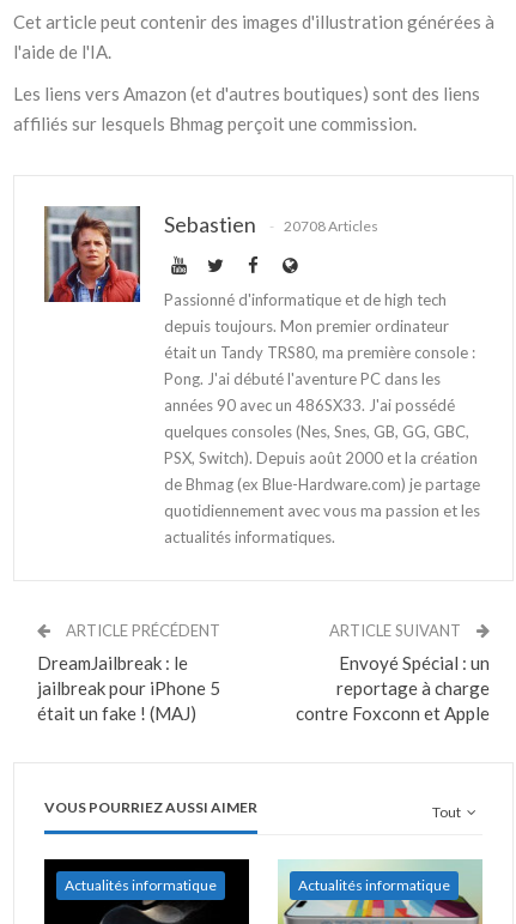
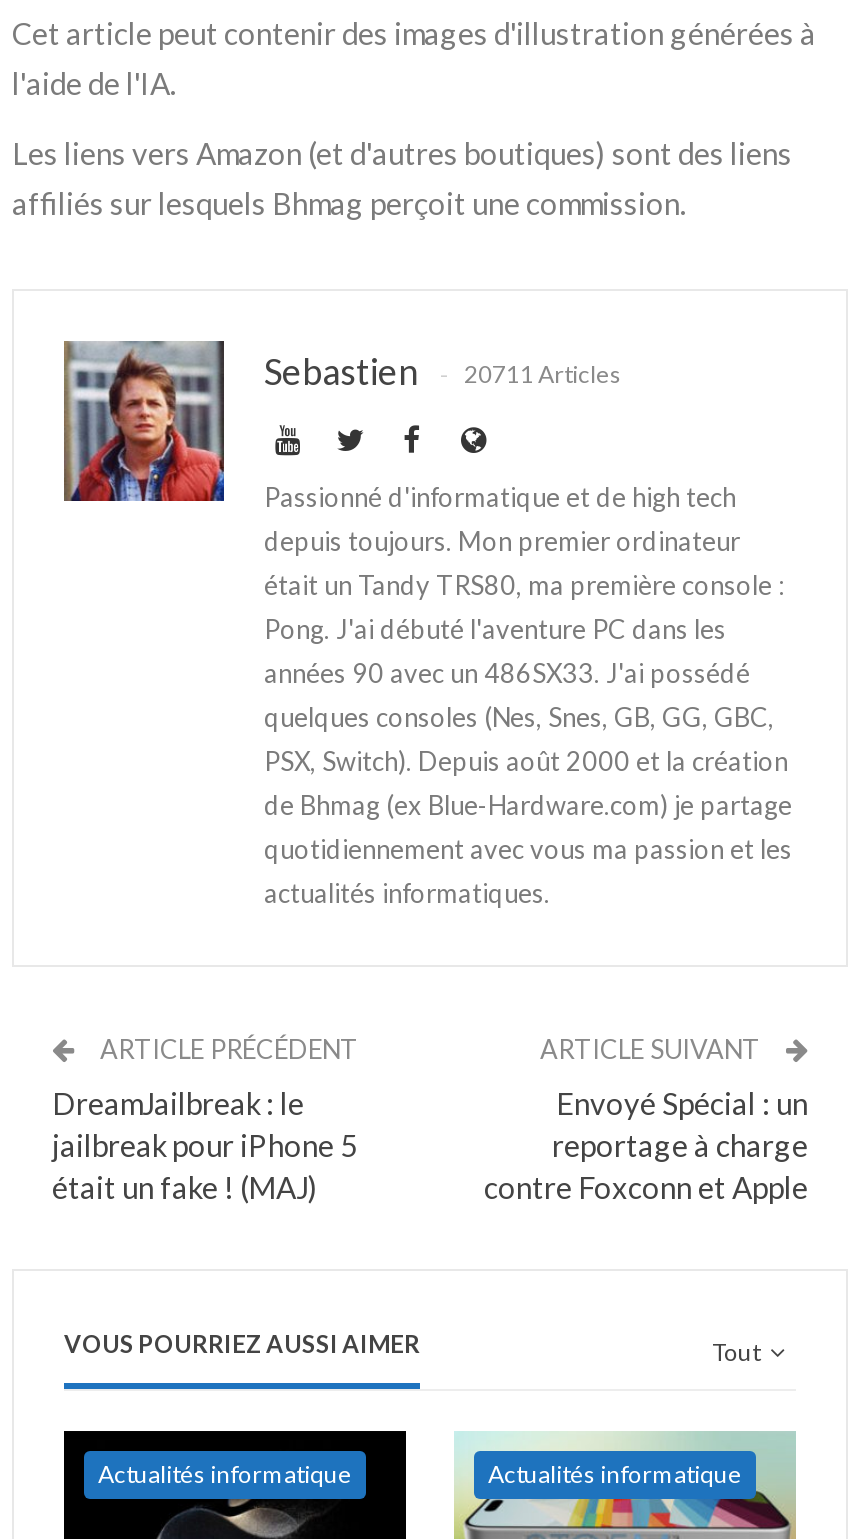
- Sebastien 20708 Articles
+ Sebastien 20711 Articles
